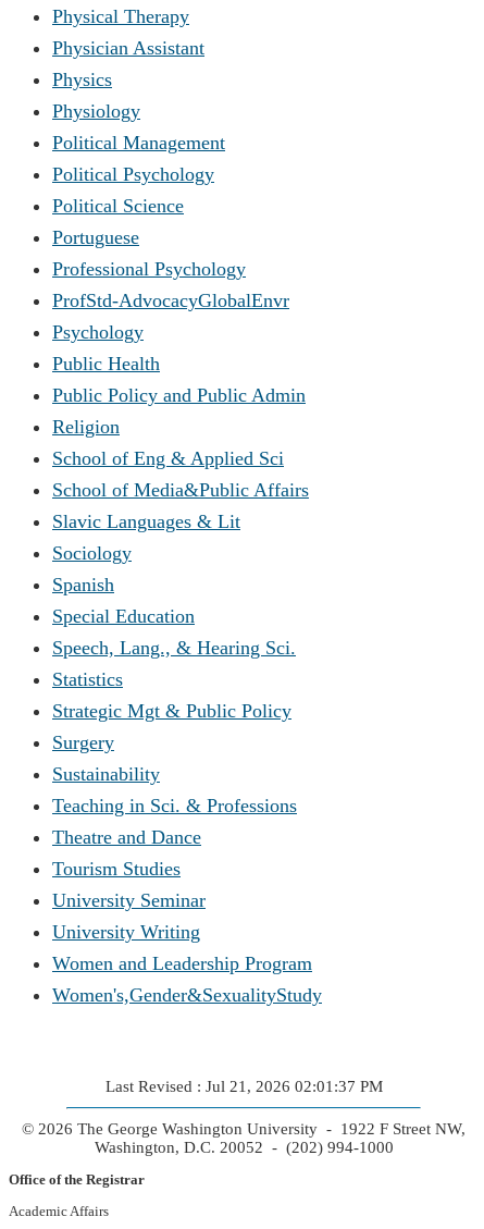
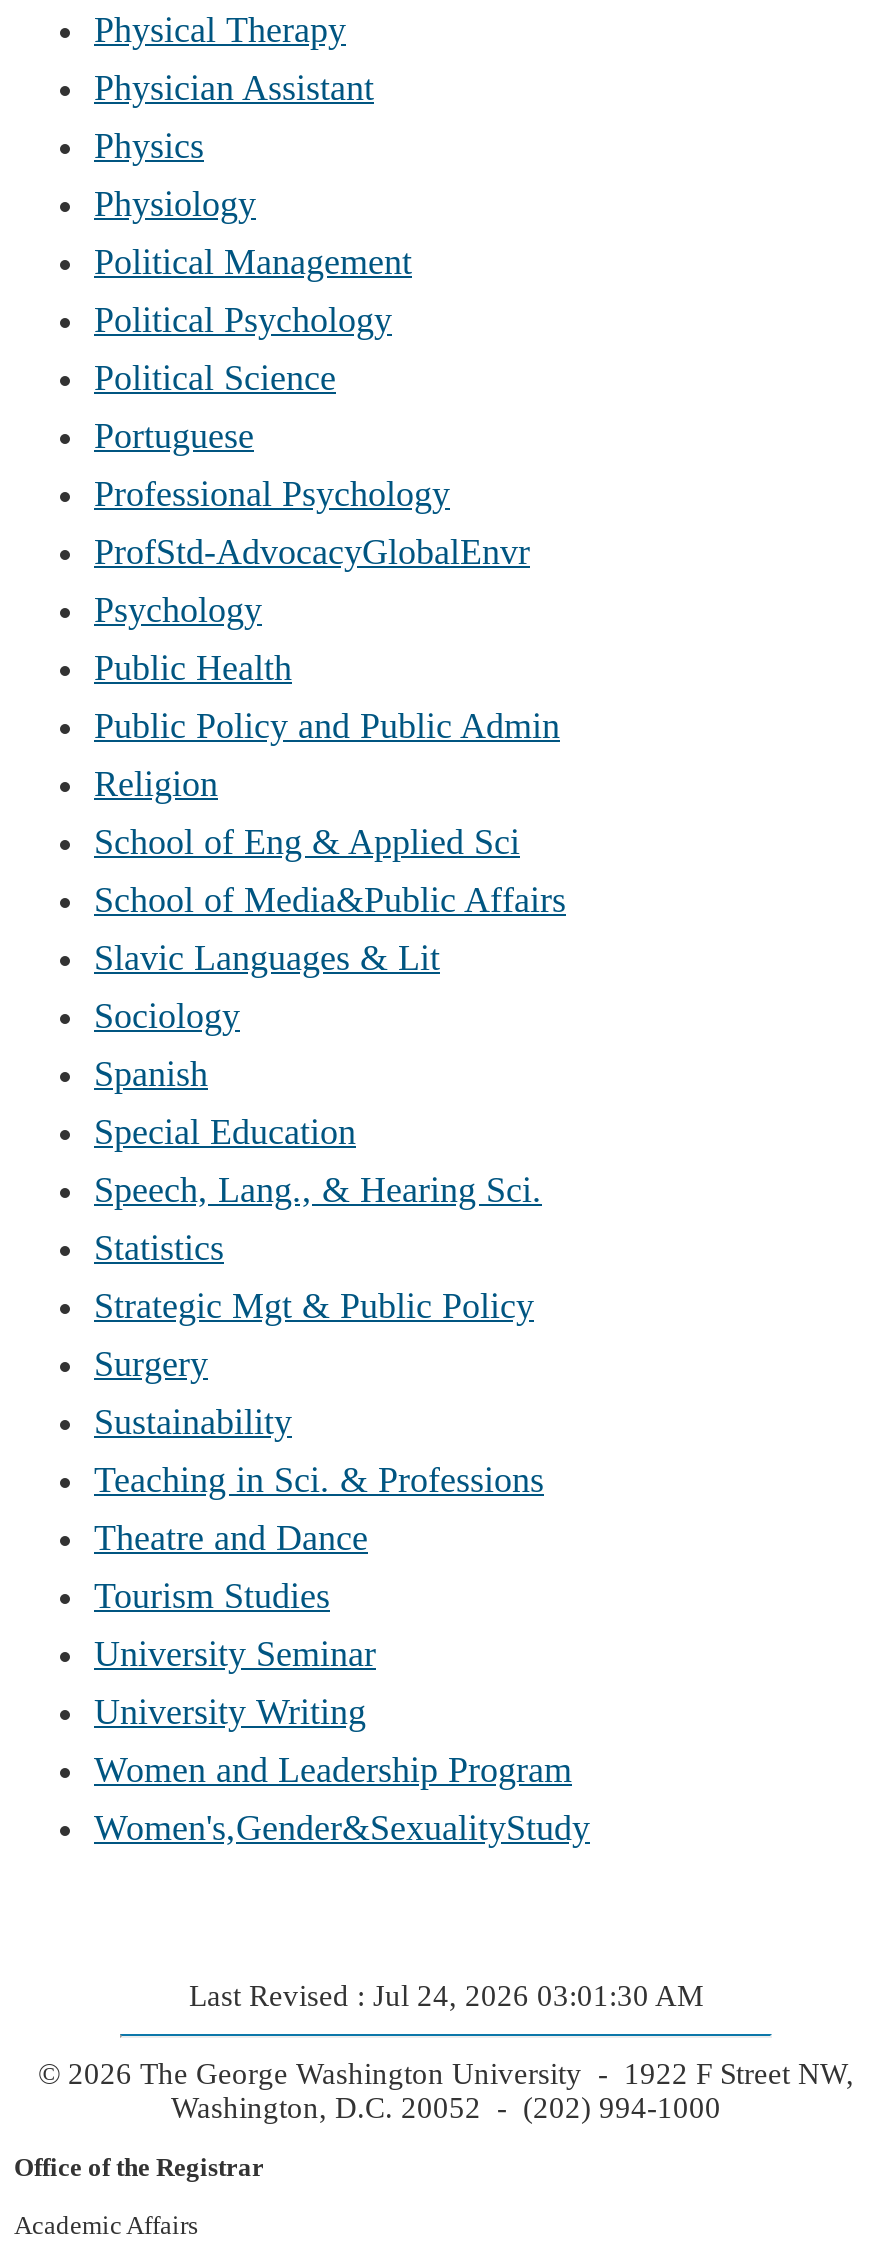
- Last Revised : Jul 21, 2026 02:01:37 PM
+ Last Revised : Jul 24, 2026 03:01:30 AM
